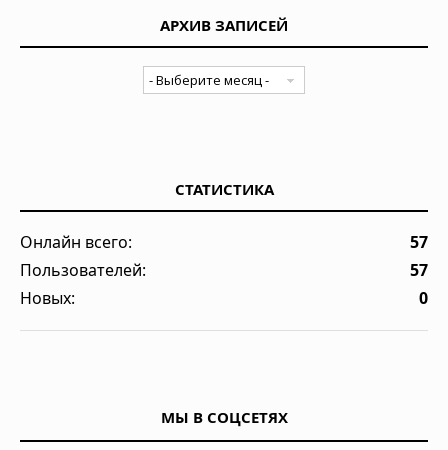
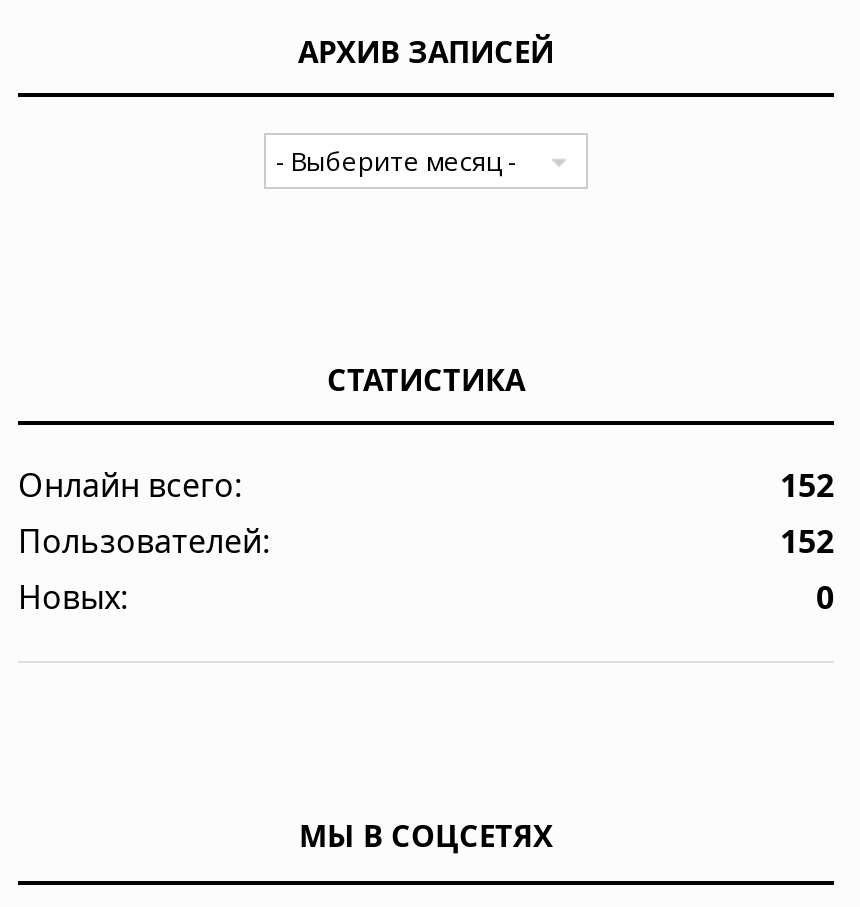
- 57
+ 152

- 57
+ 152
